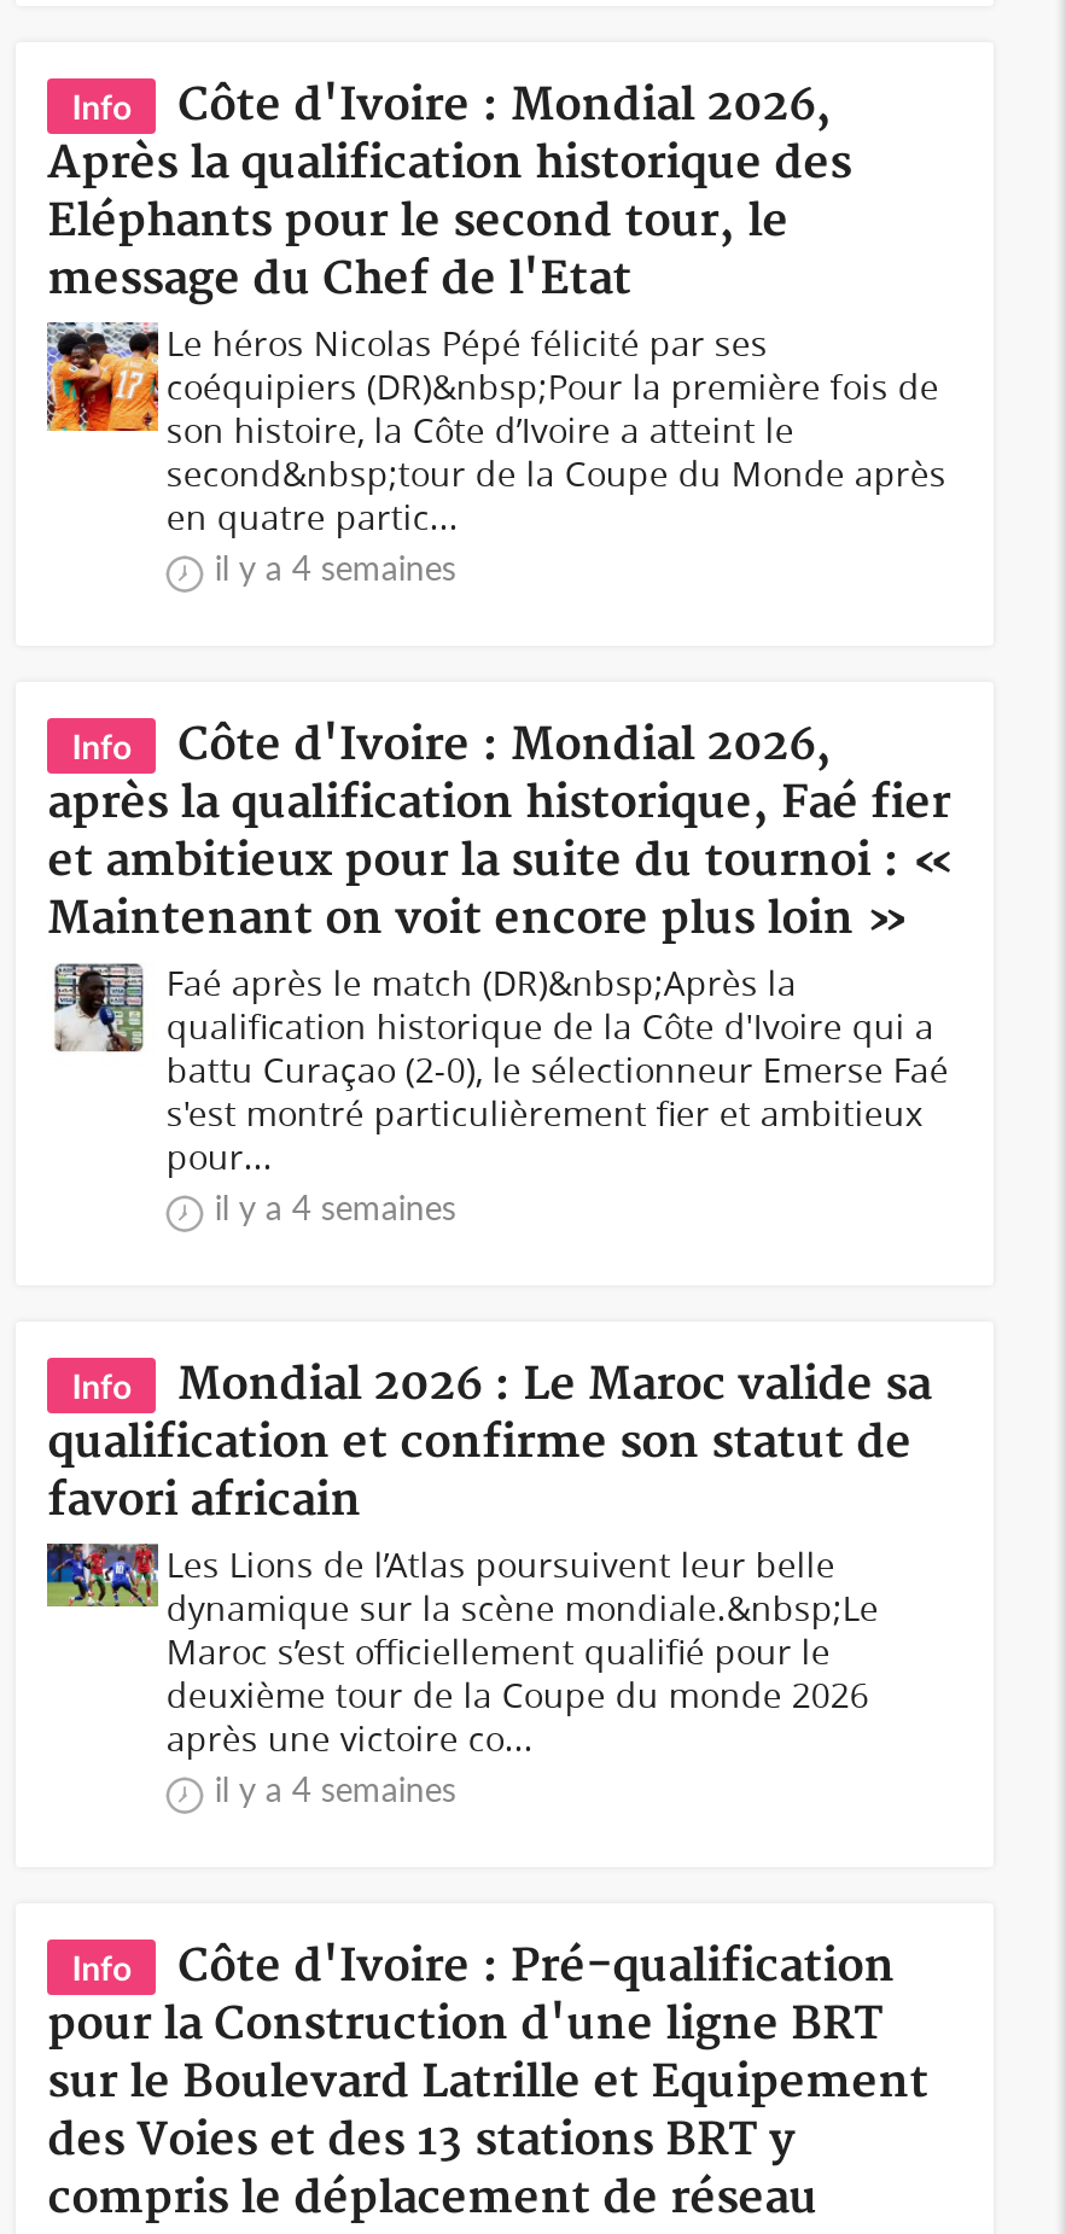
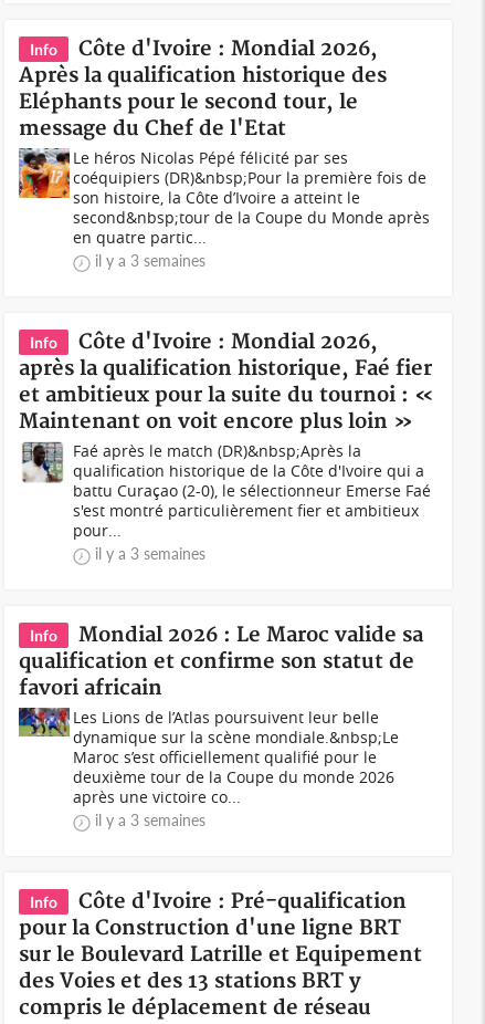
- il y a 4 semaines
+ il y a 3 semaines

- il y a 4 semaines
+ il y a 3 semaines

- il y a 4 semaines
+ il y a 3 semaines
